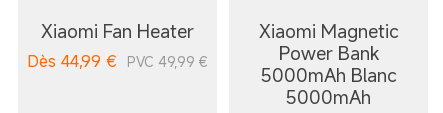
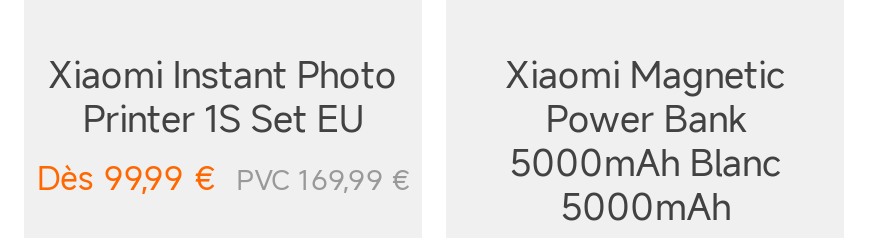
- Xiaomi Fan Heater
- Dès 44,99 € PVC 49,99 €
+ Xiaomi Instant Photo
+ Printer 1S Set EU
+ Dès 99,99 € PVC 169,99 €
